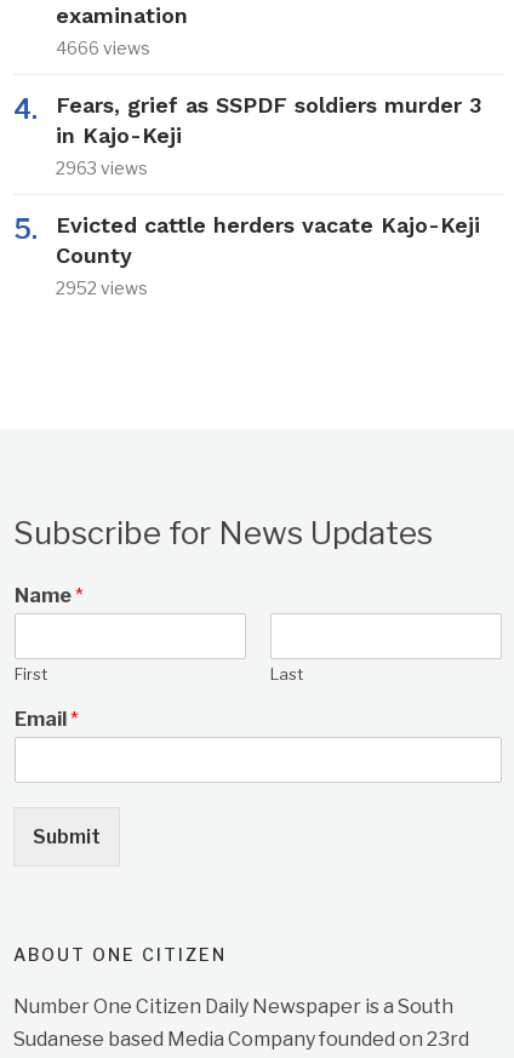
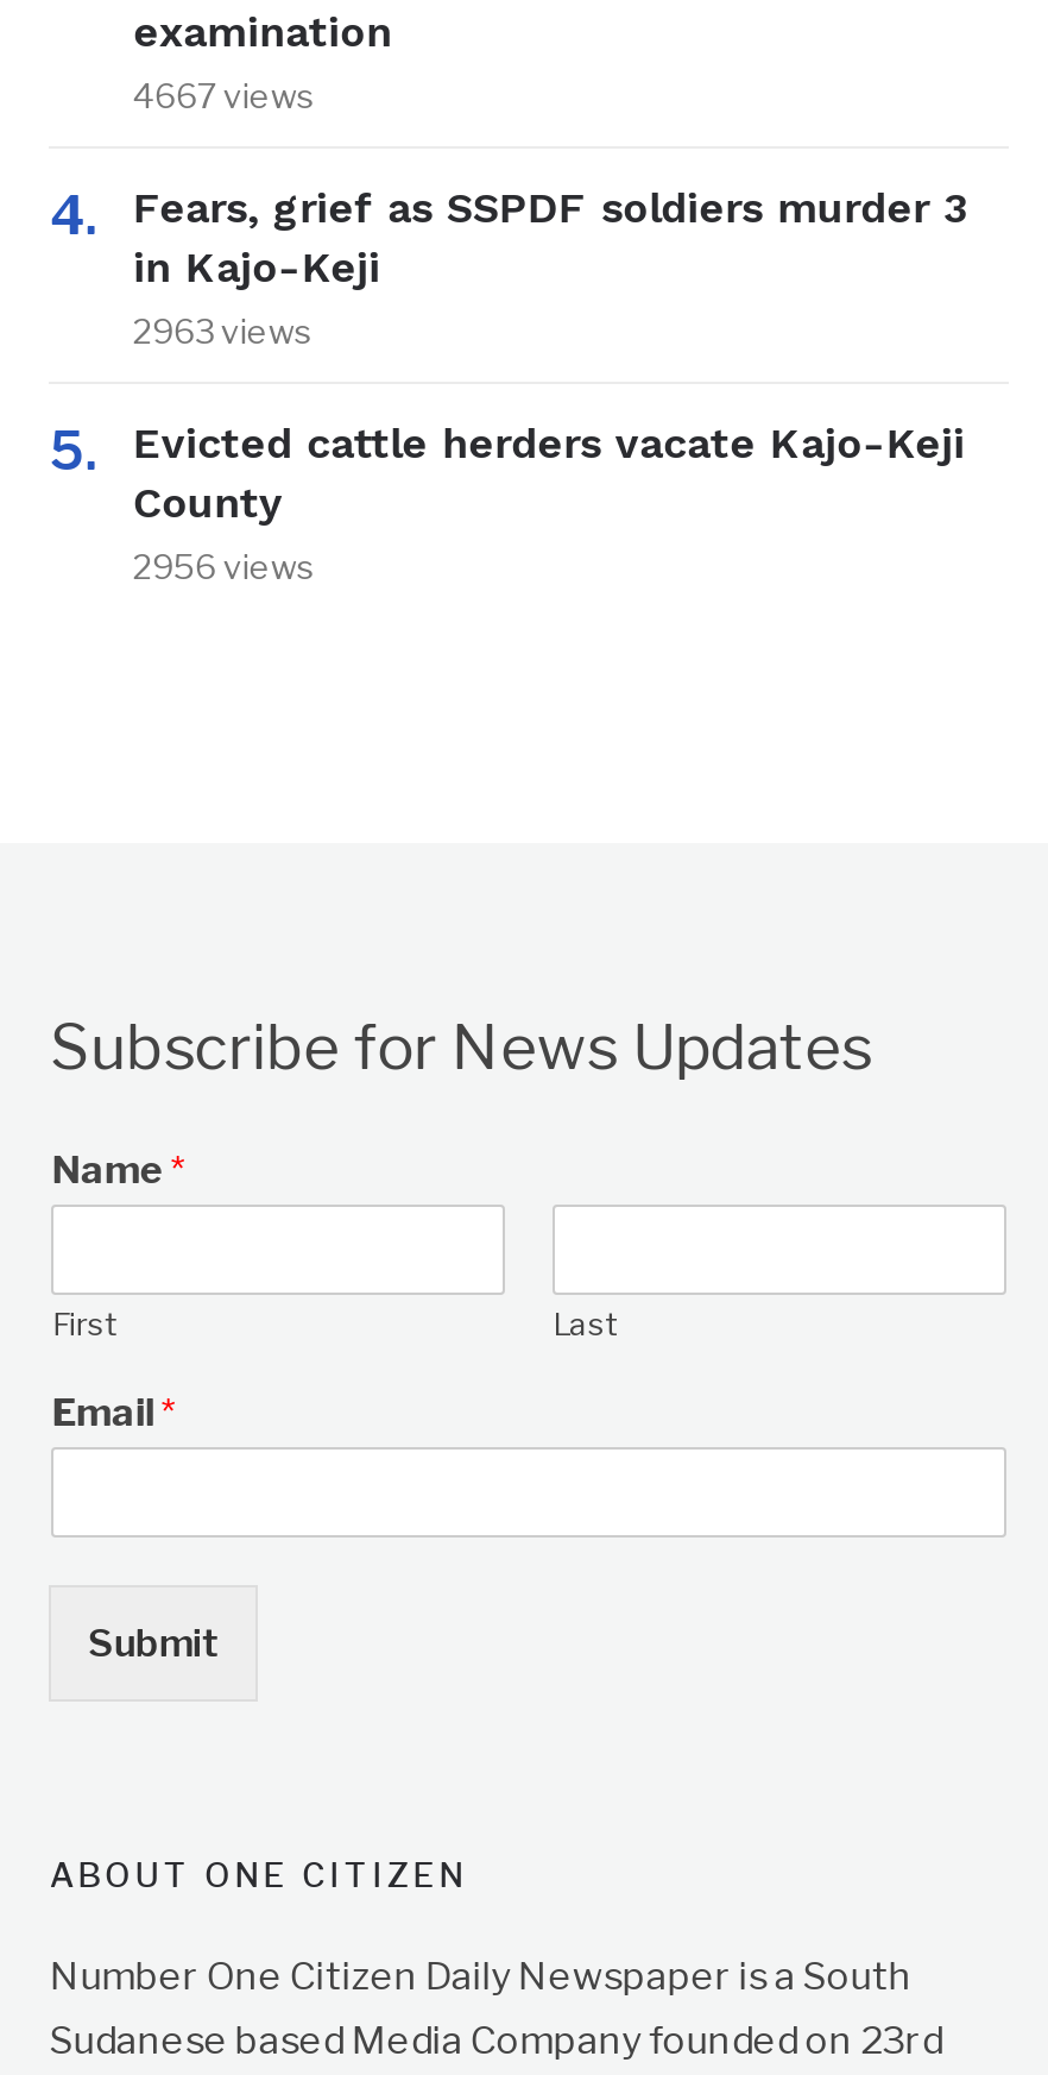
- 4666 views
+ 4667 views

- 2952 views
+ 2956 views
